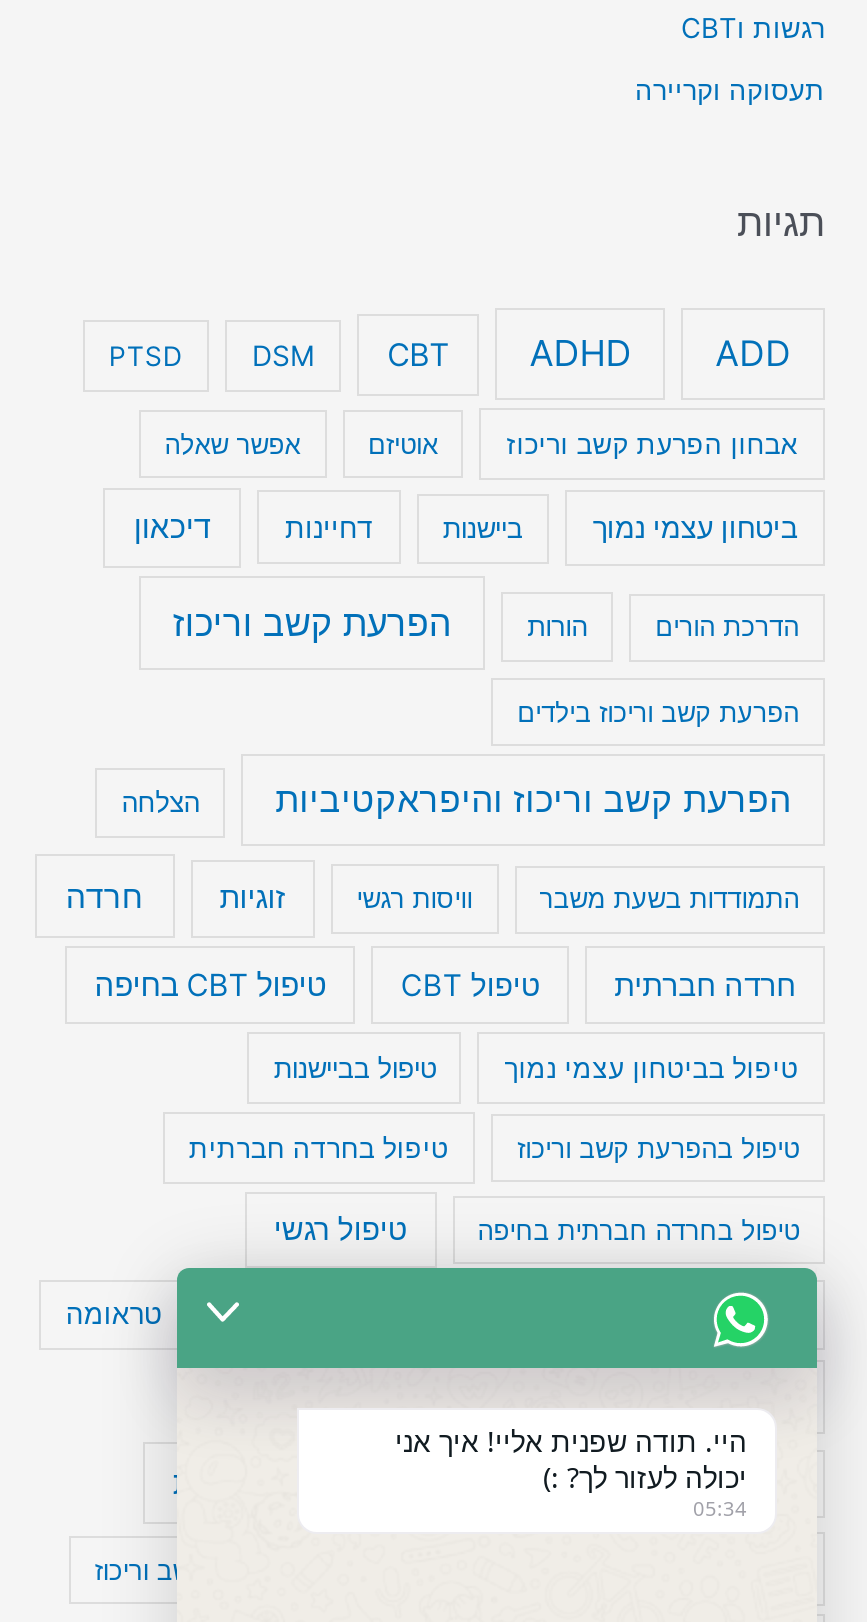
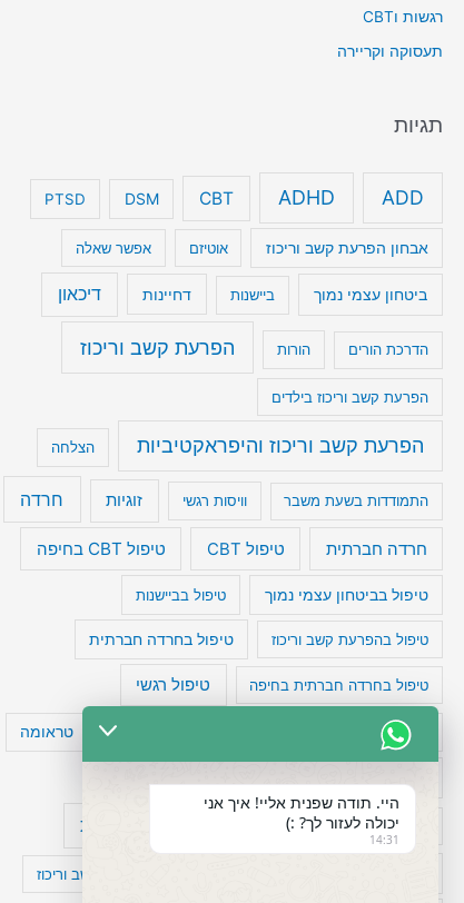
- 05:34
+ 14:31
